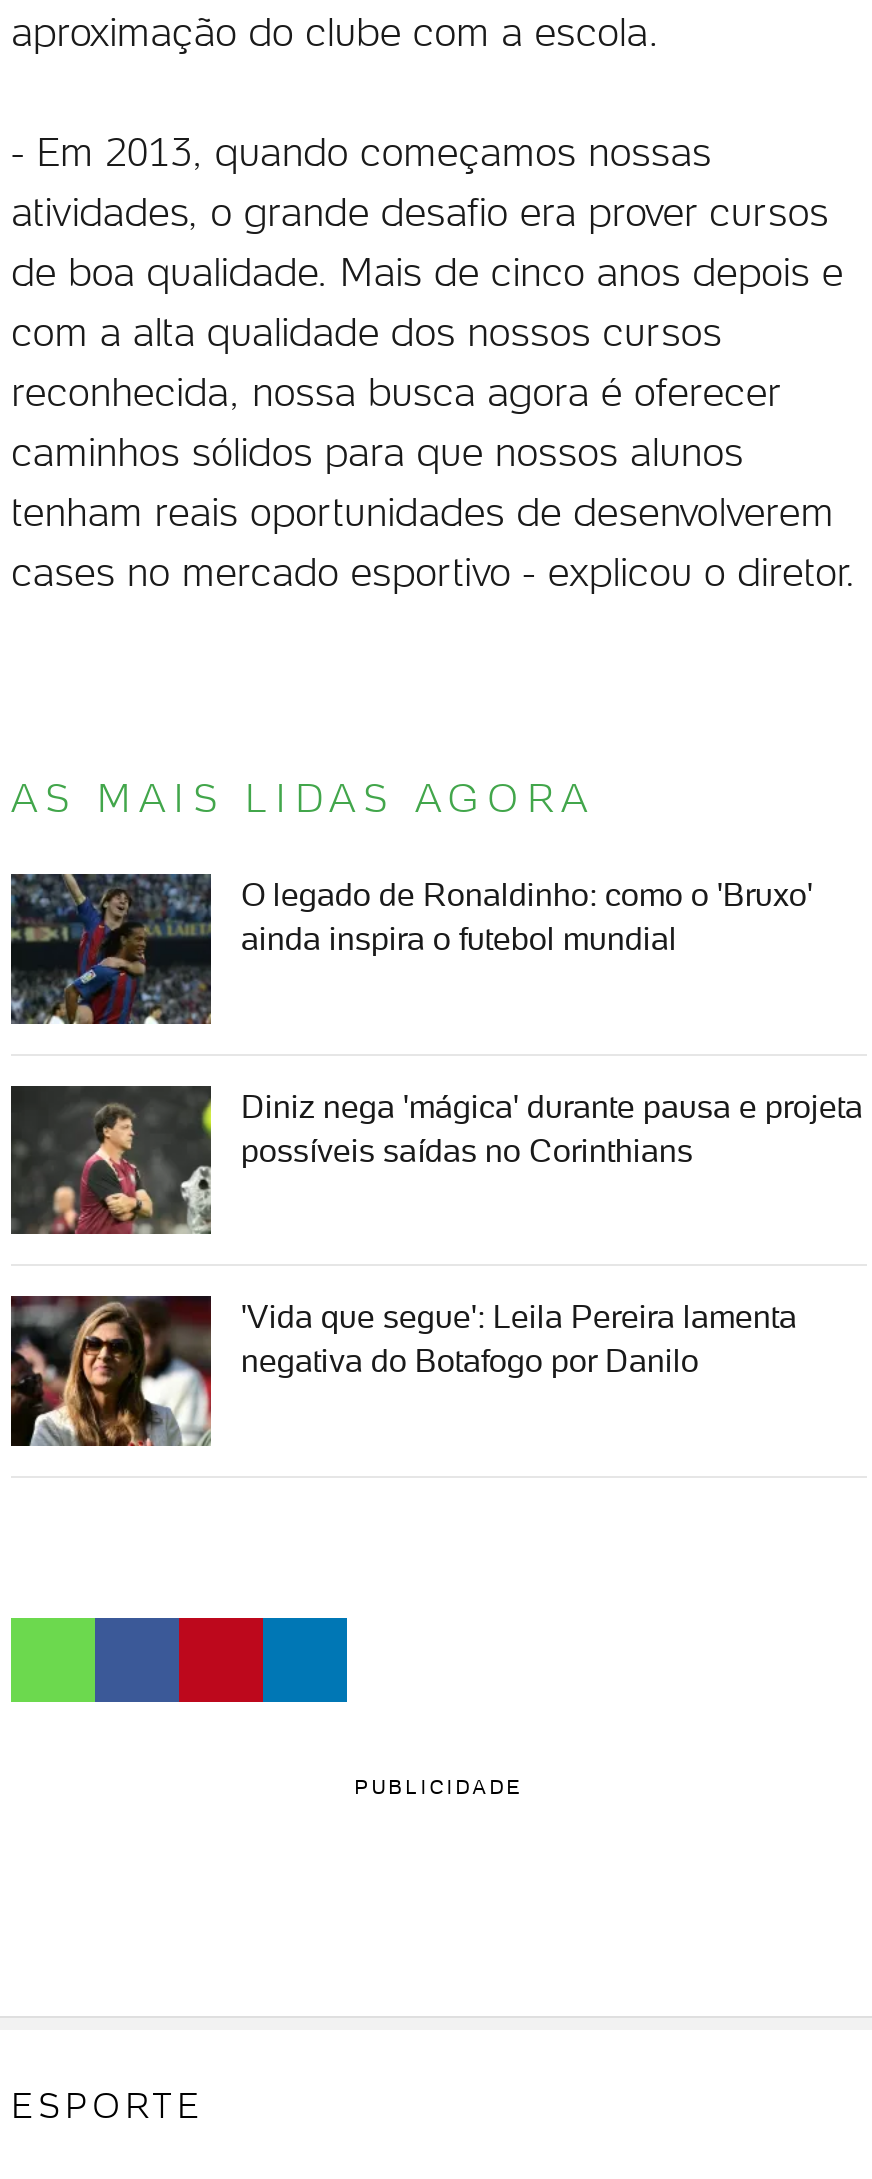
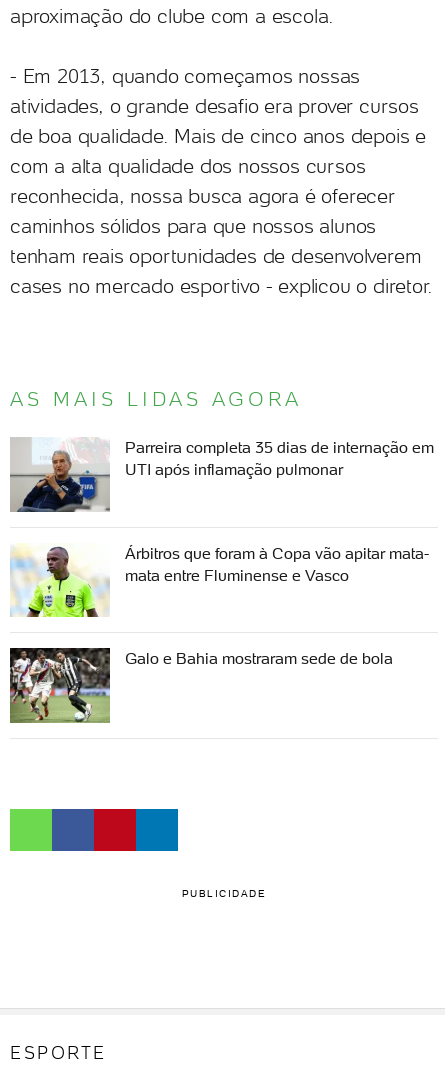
- [image]
- O legado de Ronaldinho: como o 'Bruxo'
- ainda inspira o futebol mundial
+ [image]
+ Parreira completa 35 dias de internação em
+ UTI após inflamação pulmonar

- [image]
- Diniz nega 'mágica' durante pausa e projeta
- possíveis saídas no Corinthians
+ [image]
+ Árbitros que foram à Copa vão apitar mata-
+ mata entre Fluminense e Vasco

- [image]
- 'Vida que segue': Leila Pereira lamenta
- negativa do Botafogo por Danilo
+ [image]
+ Galo e Bahia mostraram sede de bola
